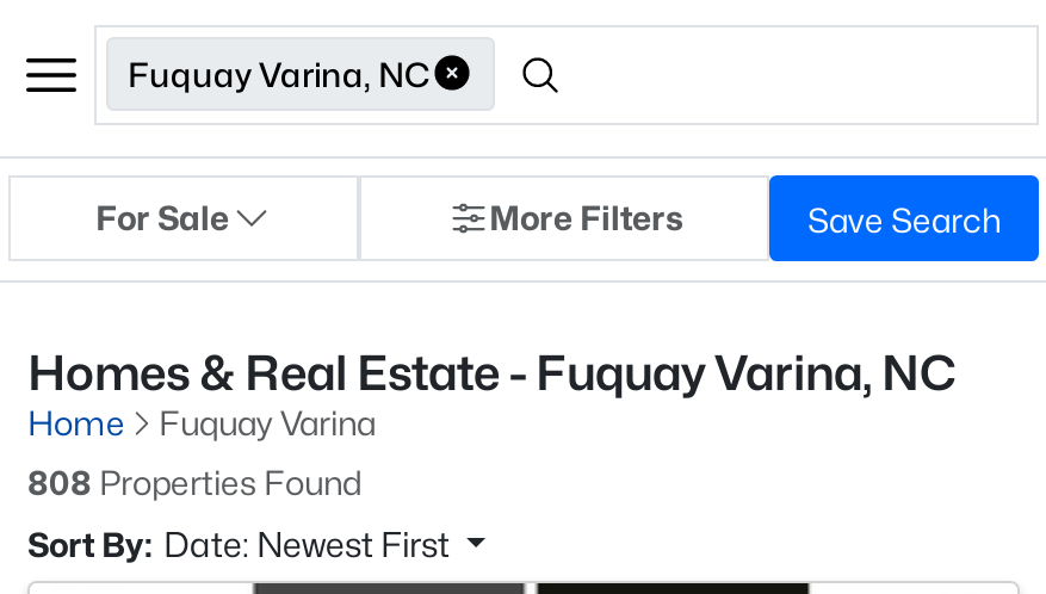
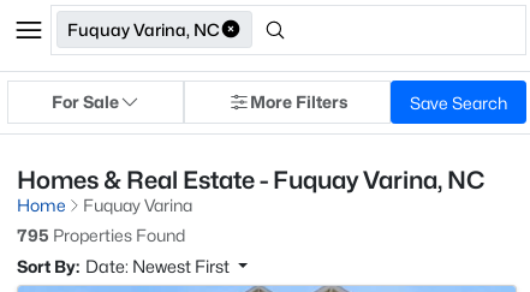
- 808 Properties Found
+ 795 Properties Found
